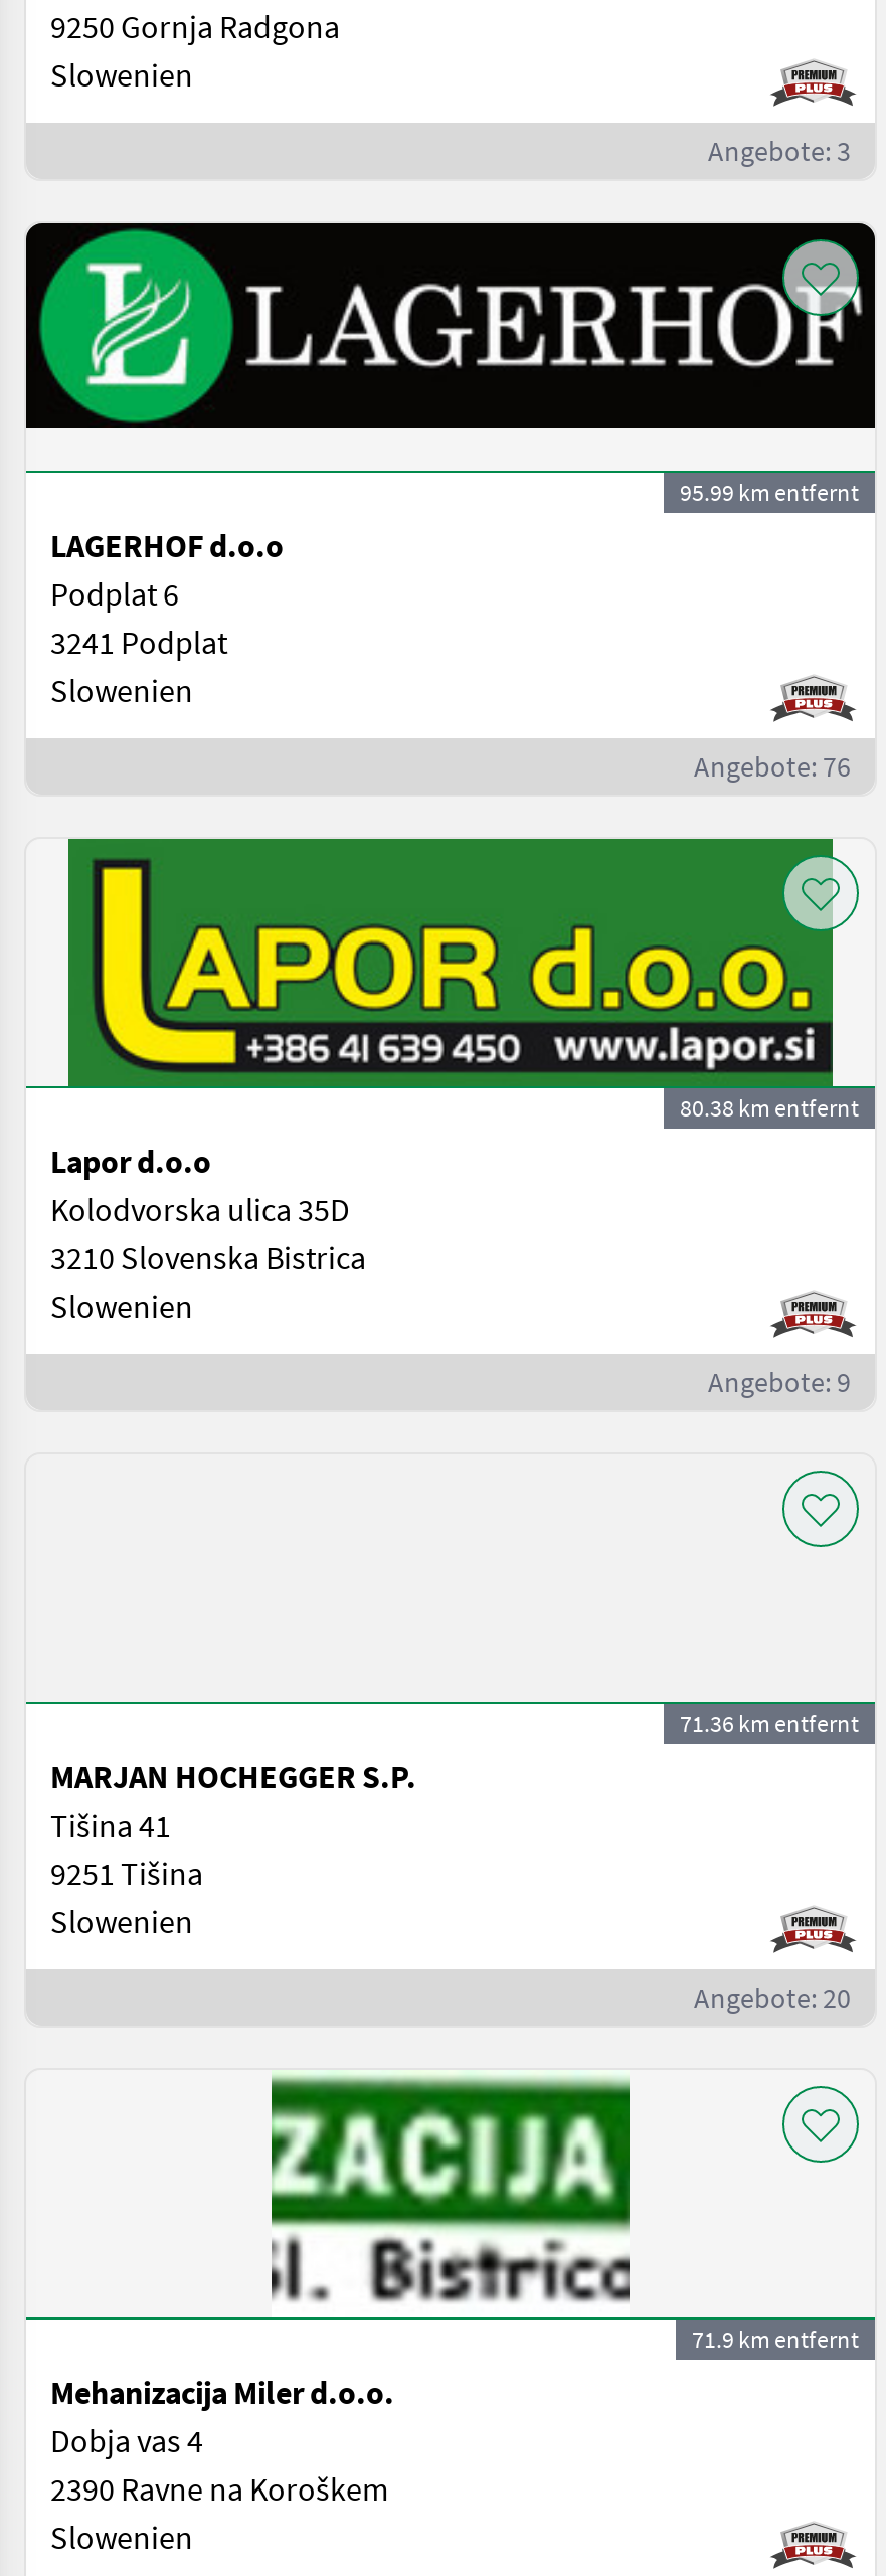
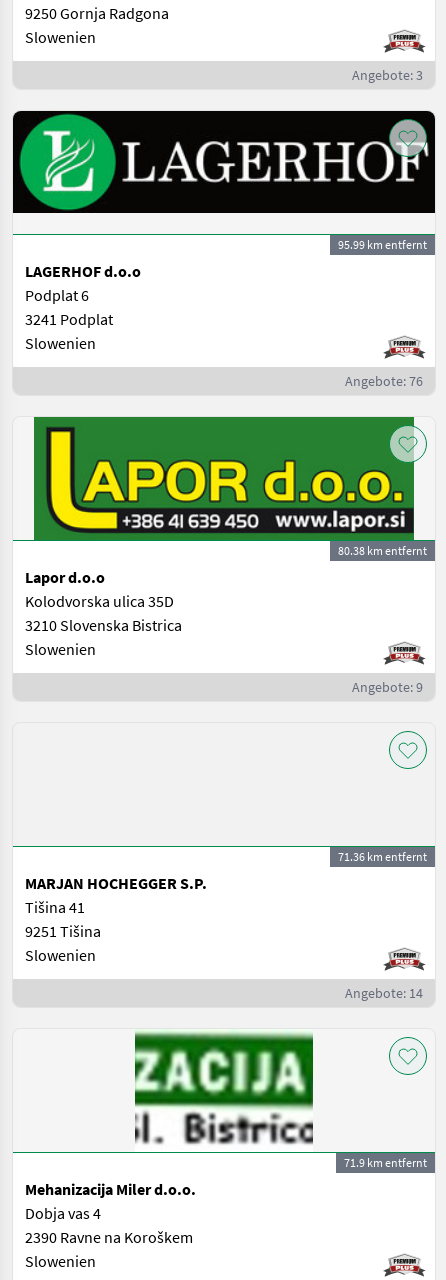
- Angebote: 20
+ Angebote: 14
